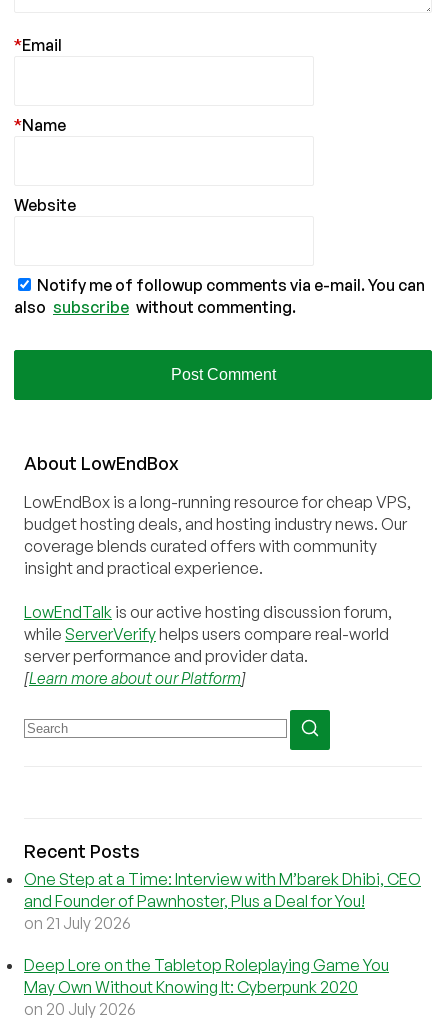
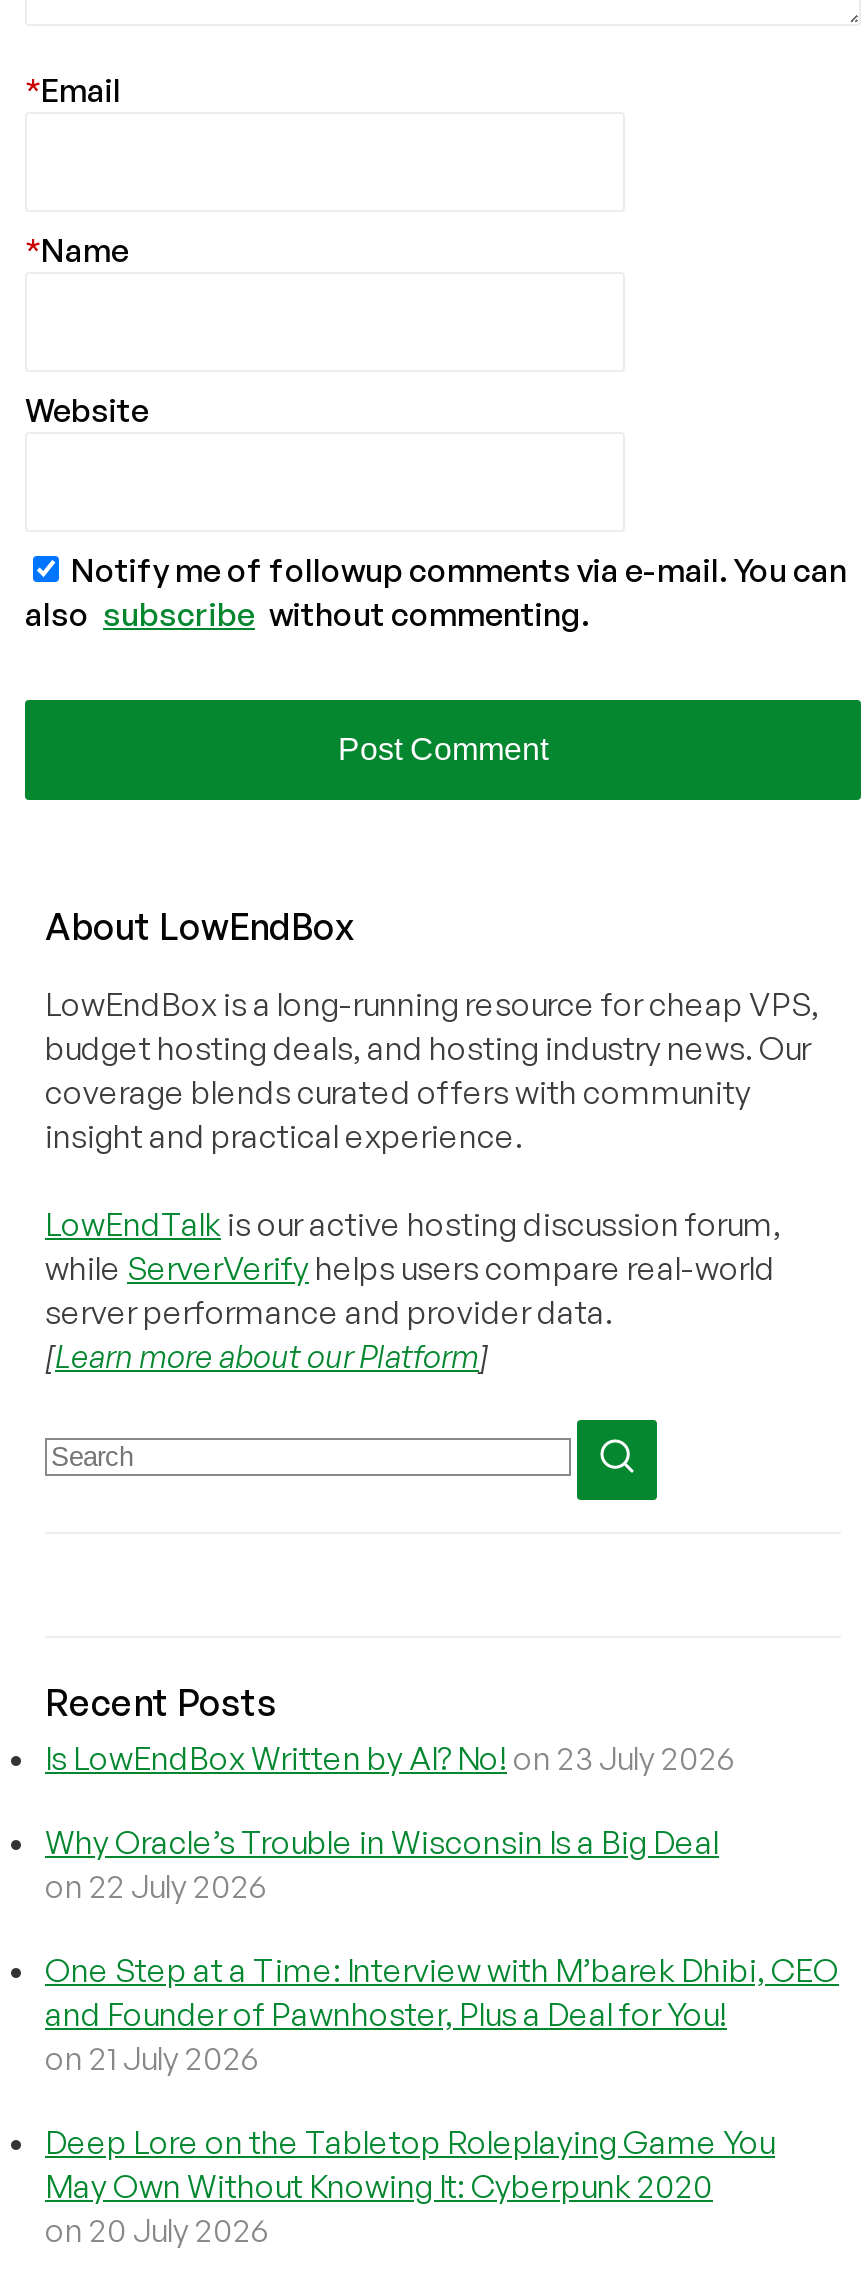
+ Is LowEndBox Written by AI? No! on 23 July 2026
+ Why Oracle’s Trouble in Wisconsin Is a Big Deal
+ on 22 July 2026
